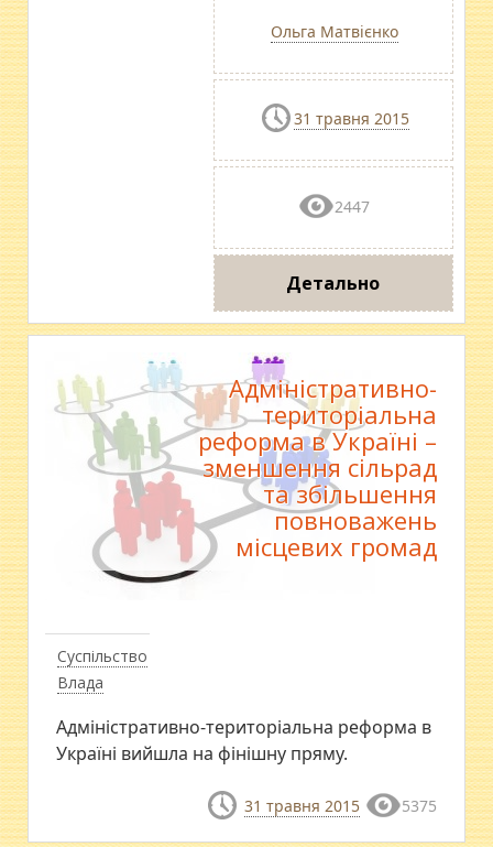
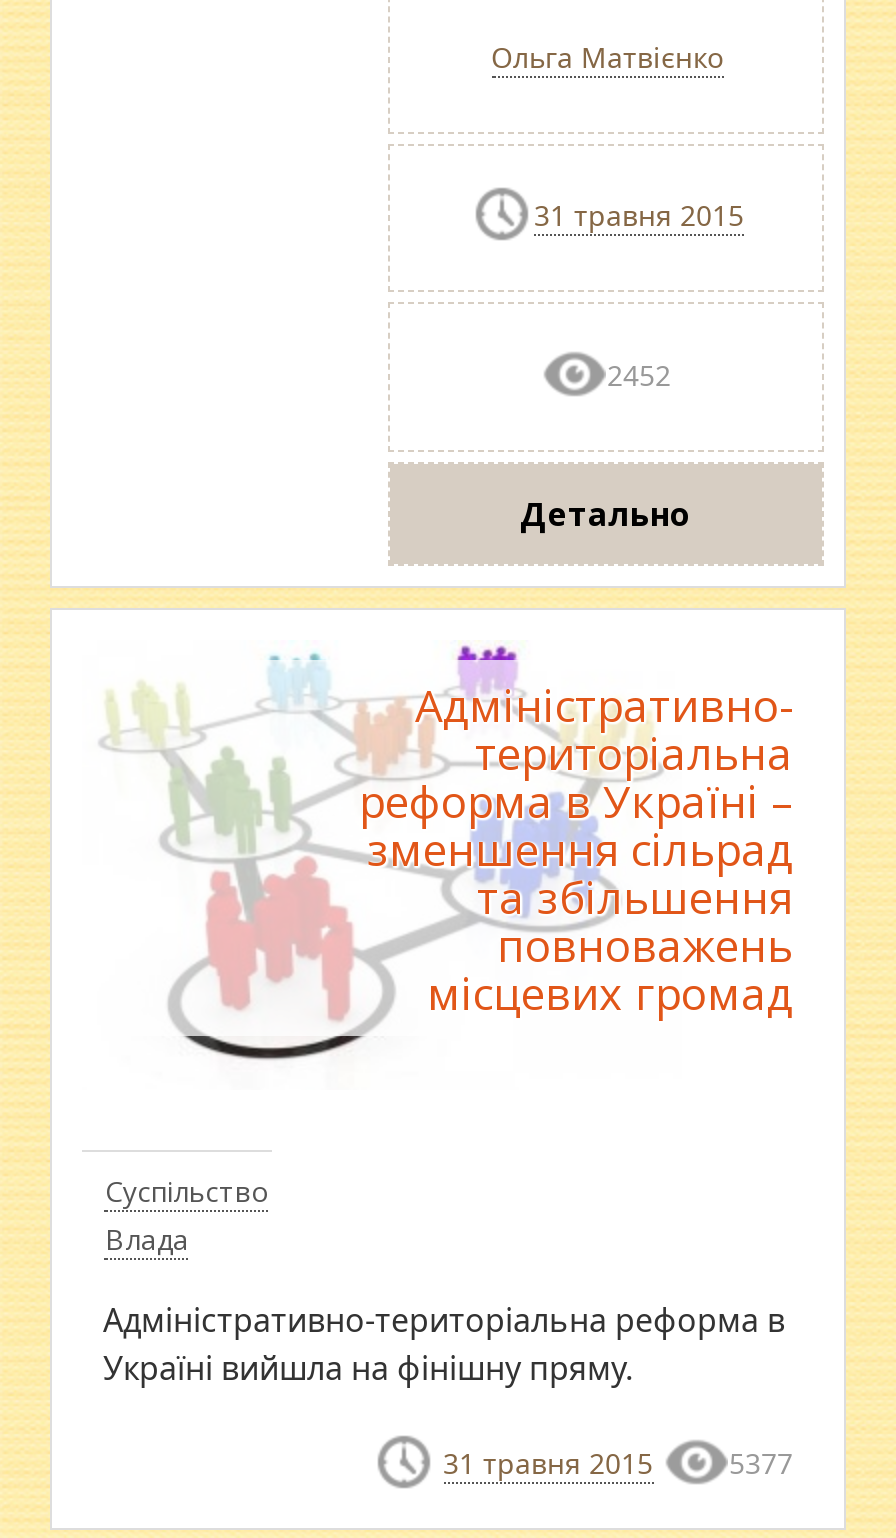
- 2447
+ 2452

- 31 травня 2015 5375
+ 31 травня 2015 5377
